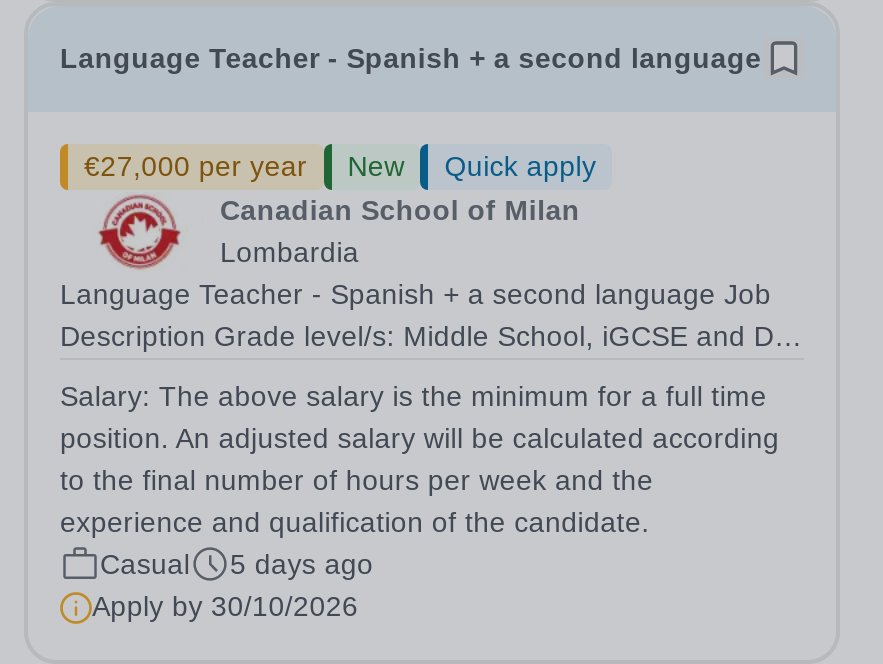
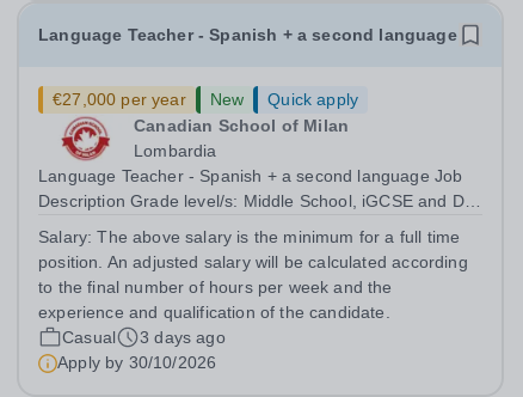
- Casual 5 days ago
+ Casual 3 days ago
